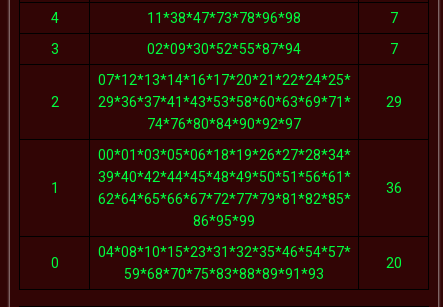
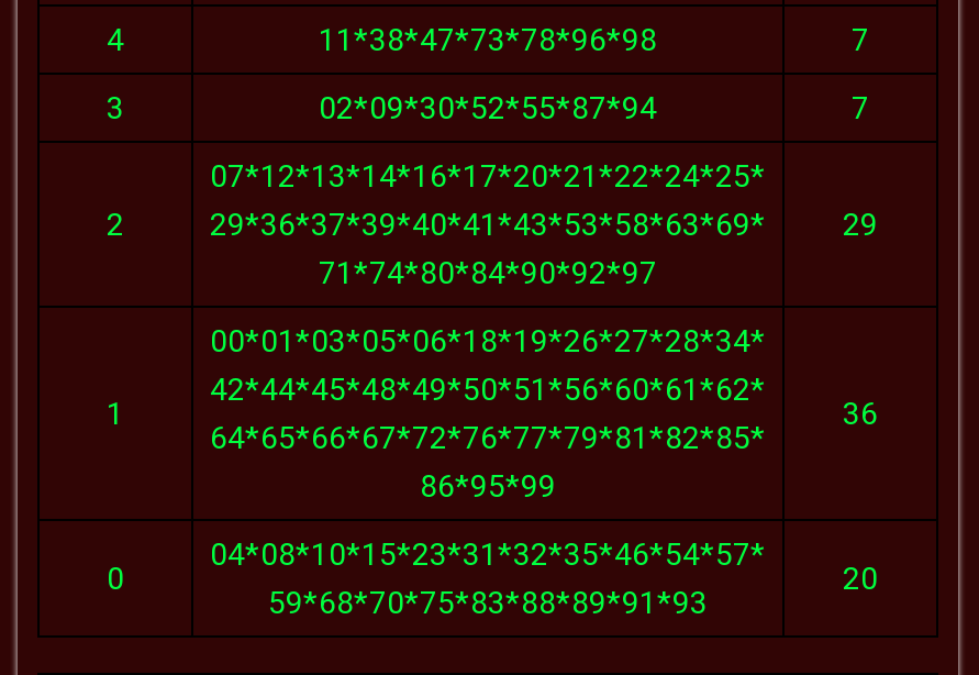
- 29*36*37*41*43*53*58*60*63*69*71*
+ 29*36*37*39*40*41*43*53*58*63*69*

- 74*76*80*84*90*92*97
+ 71*74*80*84*90*92*97

- 39*40*42*44*45*48*49*50*51*56*61*
+ 42*44*45*48*49*50*51*56*60*61*62*

- 62*64*65*66*67*72*77*79*81*82*85*
+ 64*65*66*67*72*76*77*79*81*82*85*
